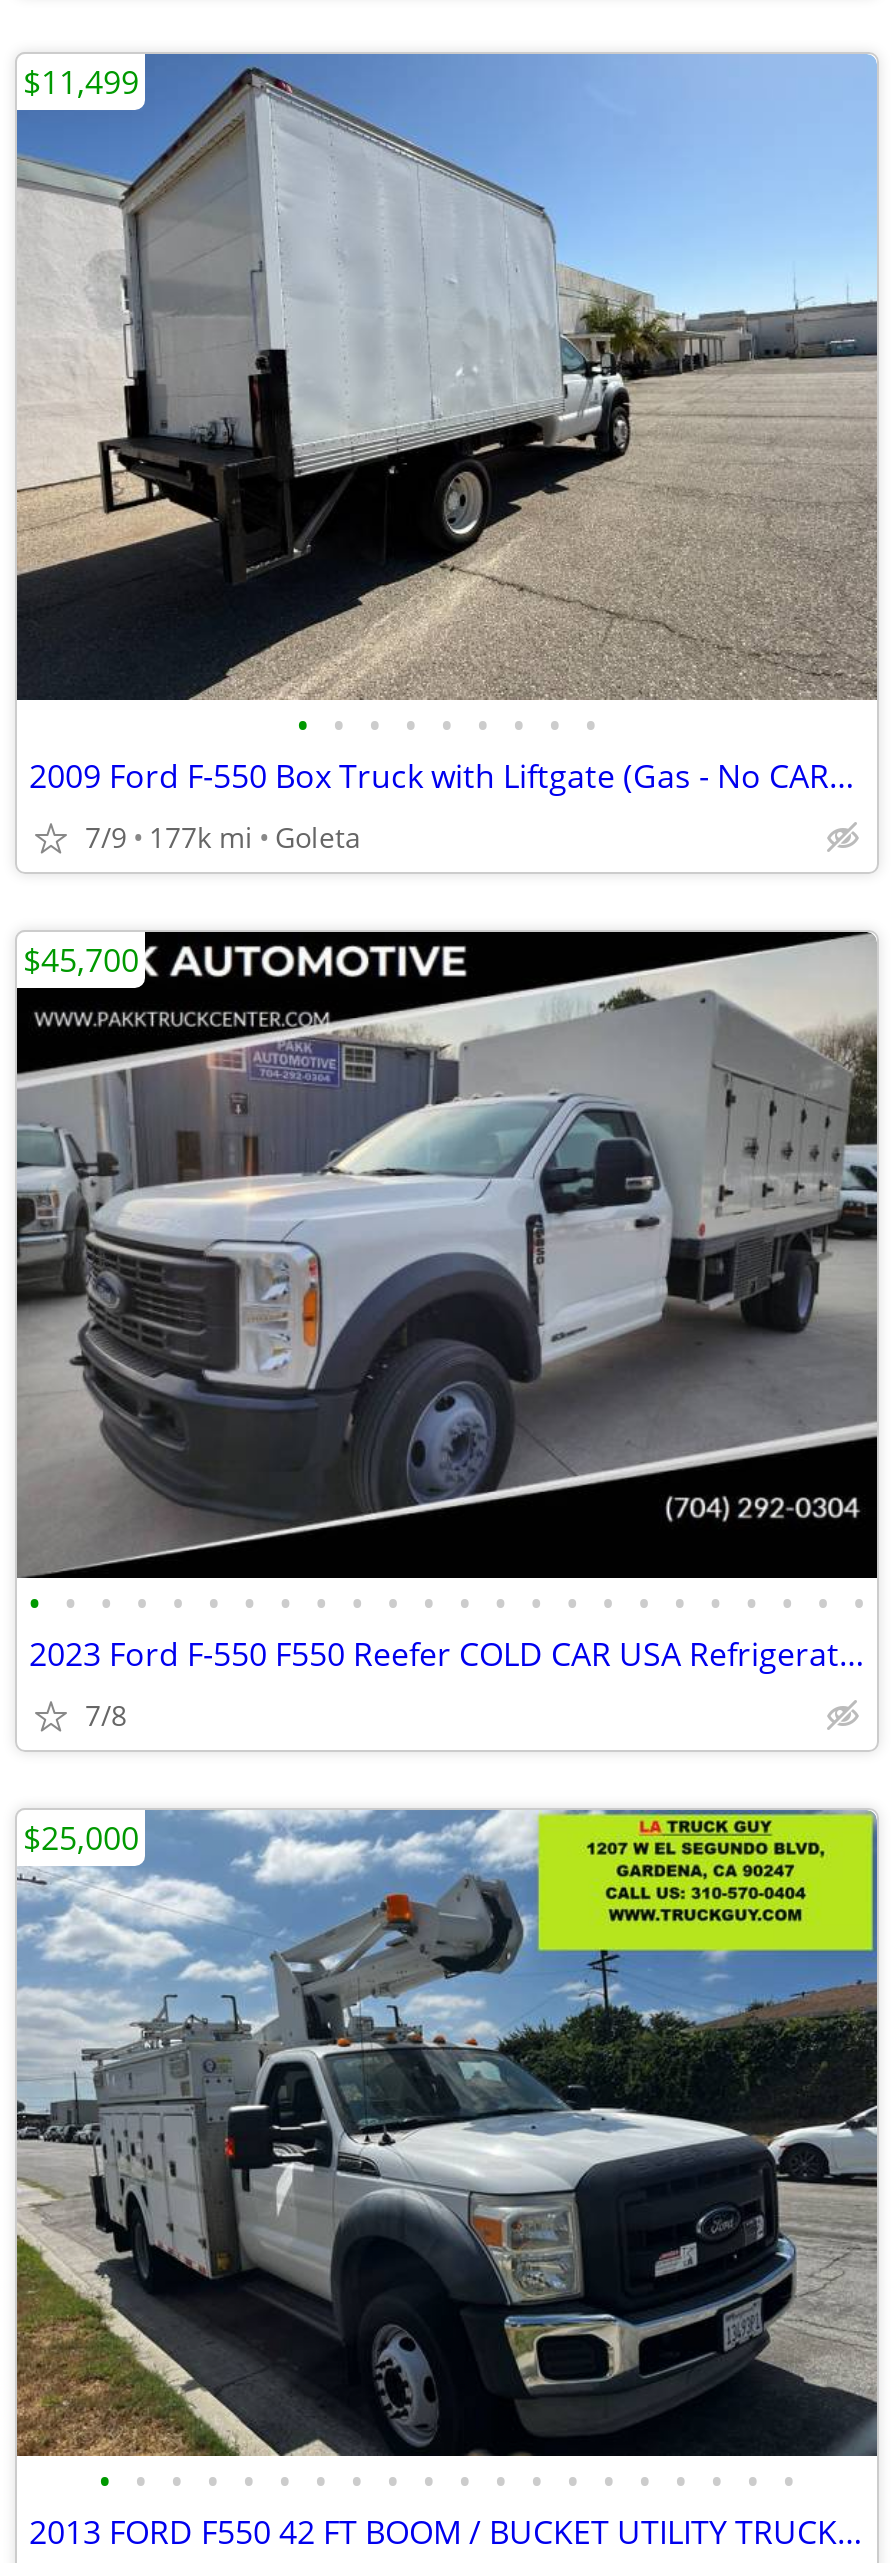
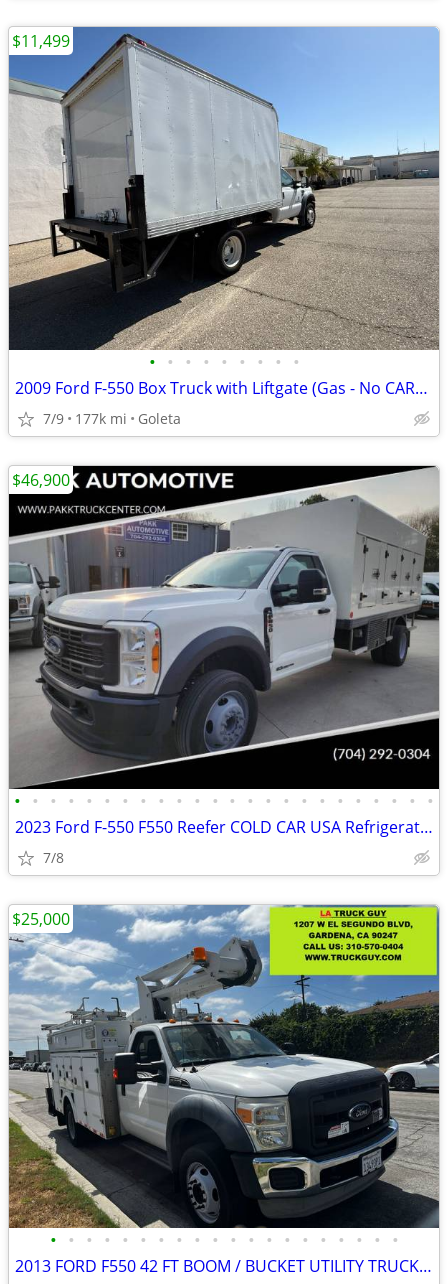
- $45,700
+ $46,900
